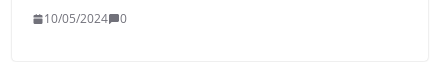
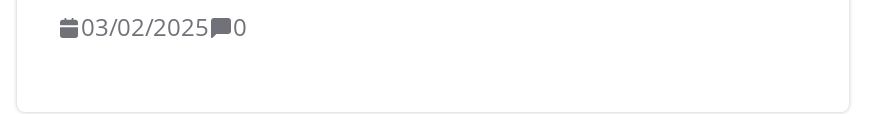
- 10/05/2024 0
+ 03/02/2025 0
